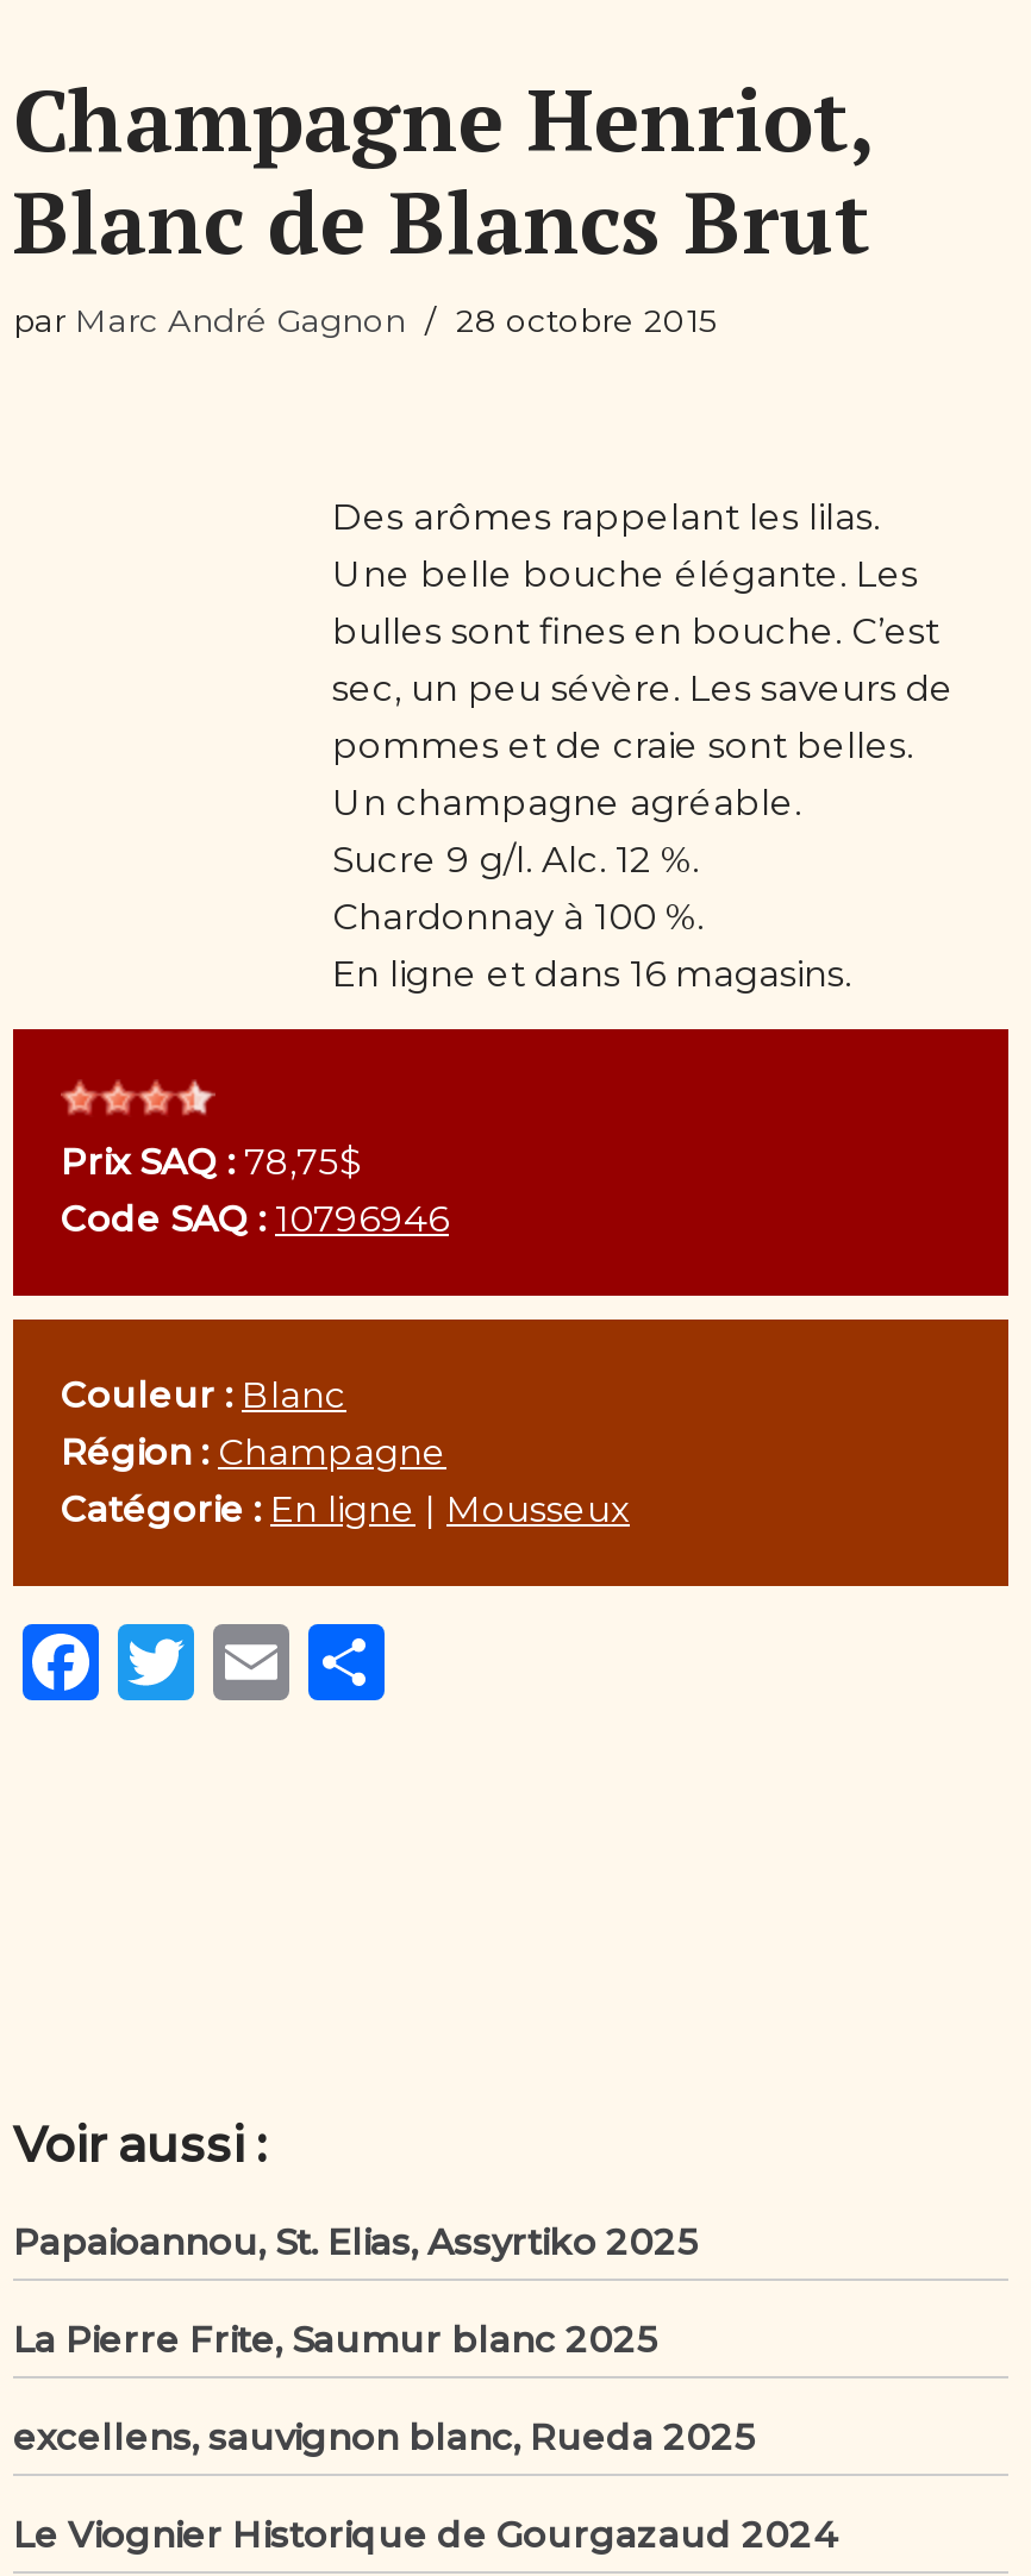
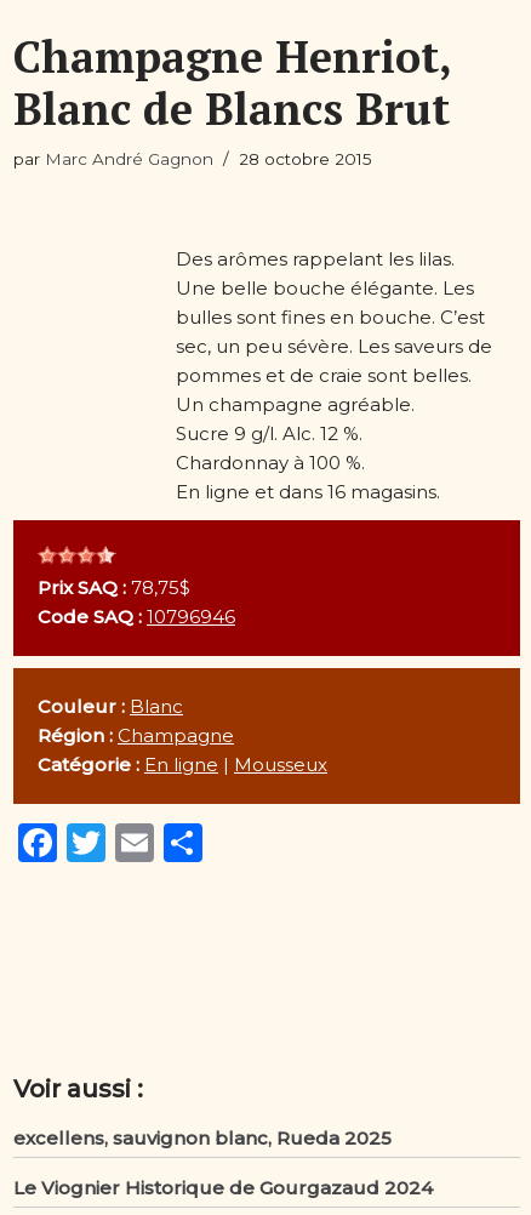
- Papaioannou, St. Elias, Assyrtiko 2025
- La Pierre Frite, Saumur blanc 2025
